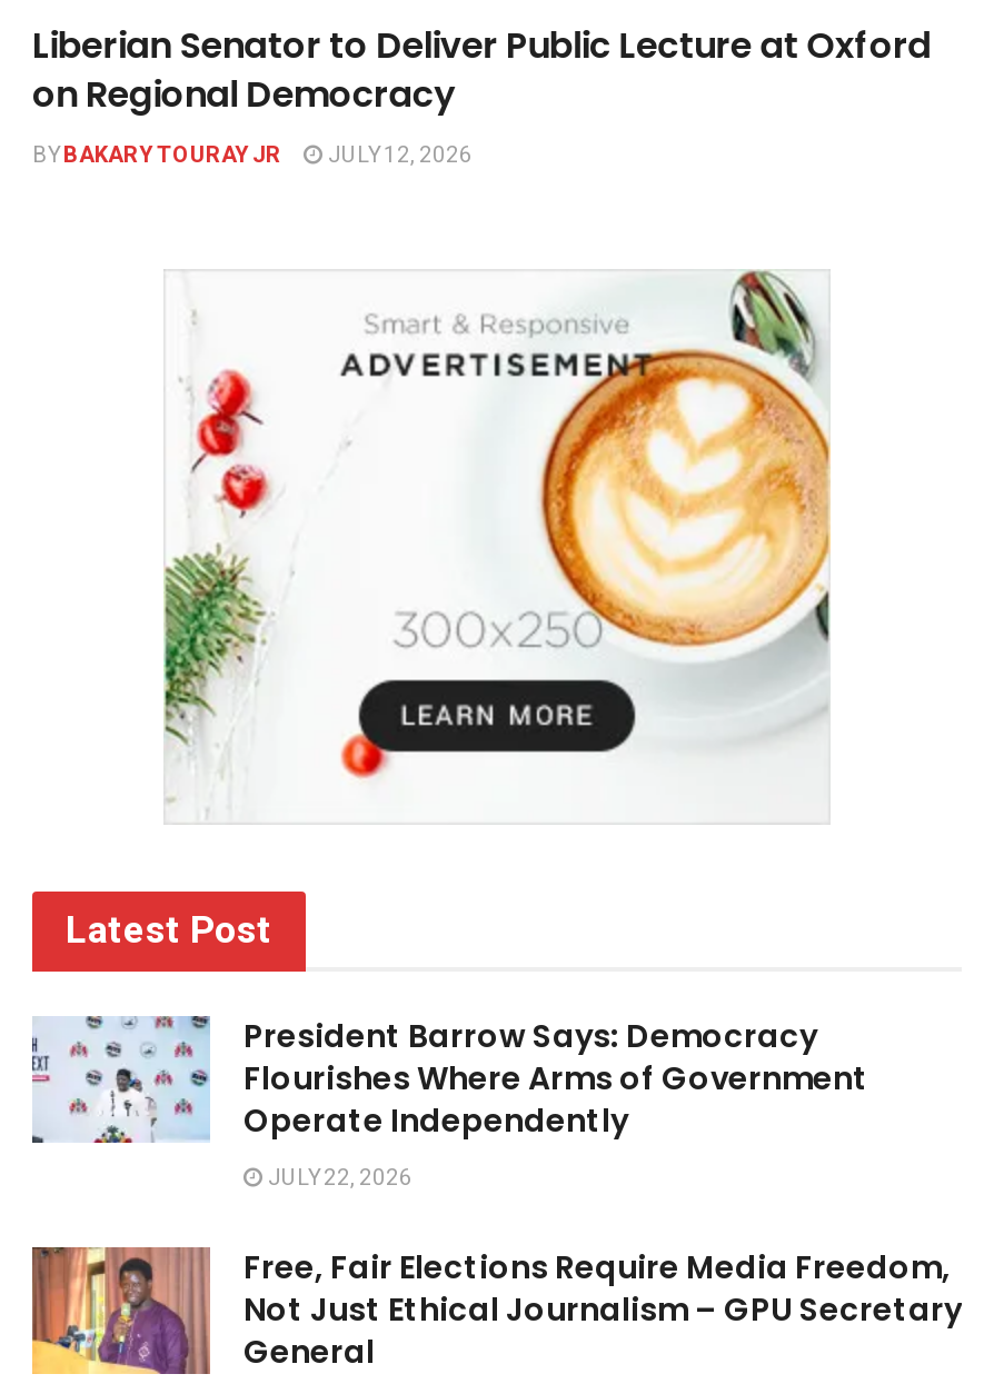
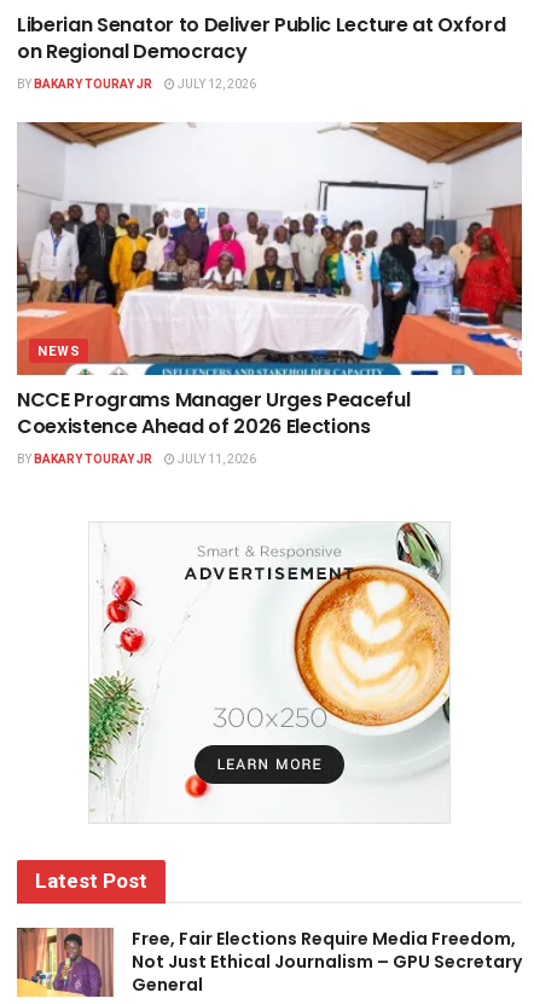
+ [image]
+ NEWS
+ NCCE Programs Manager Urges Peaceful
+ Coexistence Ahead of 2026 Elections
+ BY BAKARY TOURAY JR
+ JULY 11, 2026

moved down: [image]

moved down: [image] | Latest Post

- [image]
- President Barrow Says: Democracy
- Flourishes Where Arms of Government
- Operate Independently
- JULY 22, 2026
